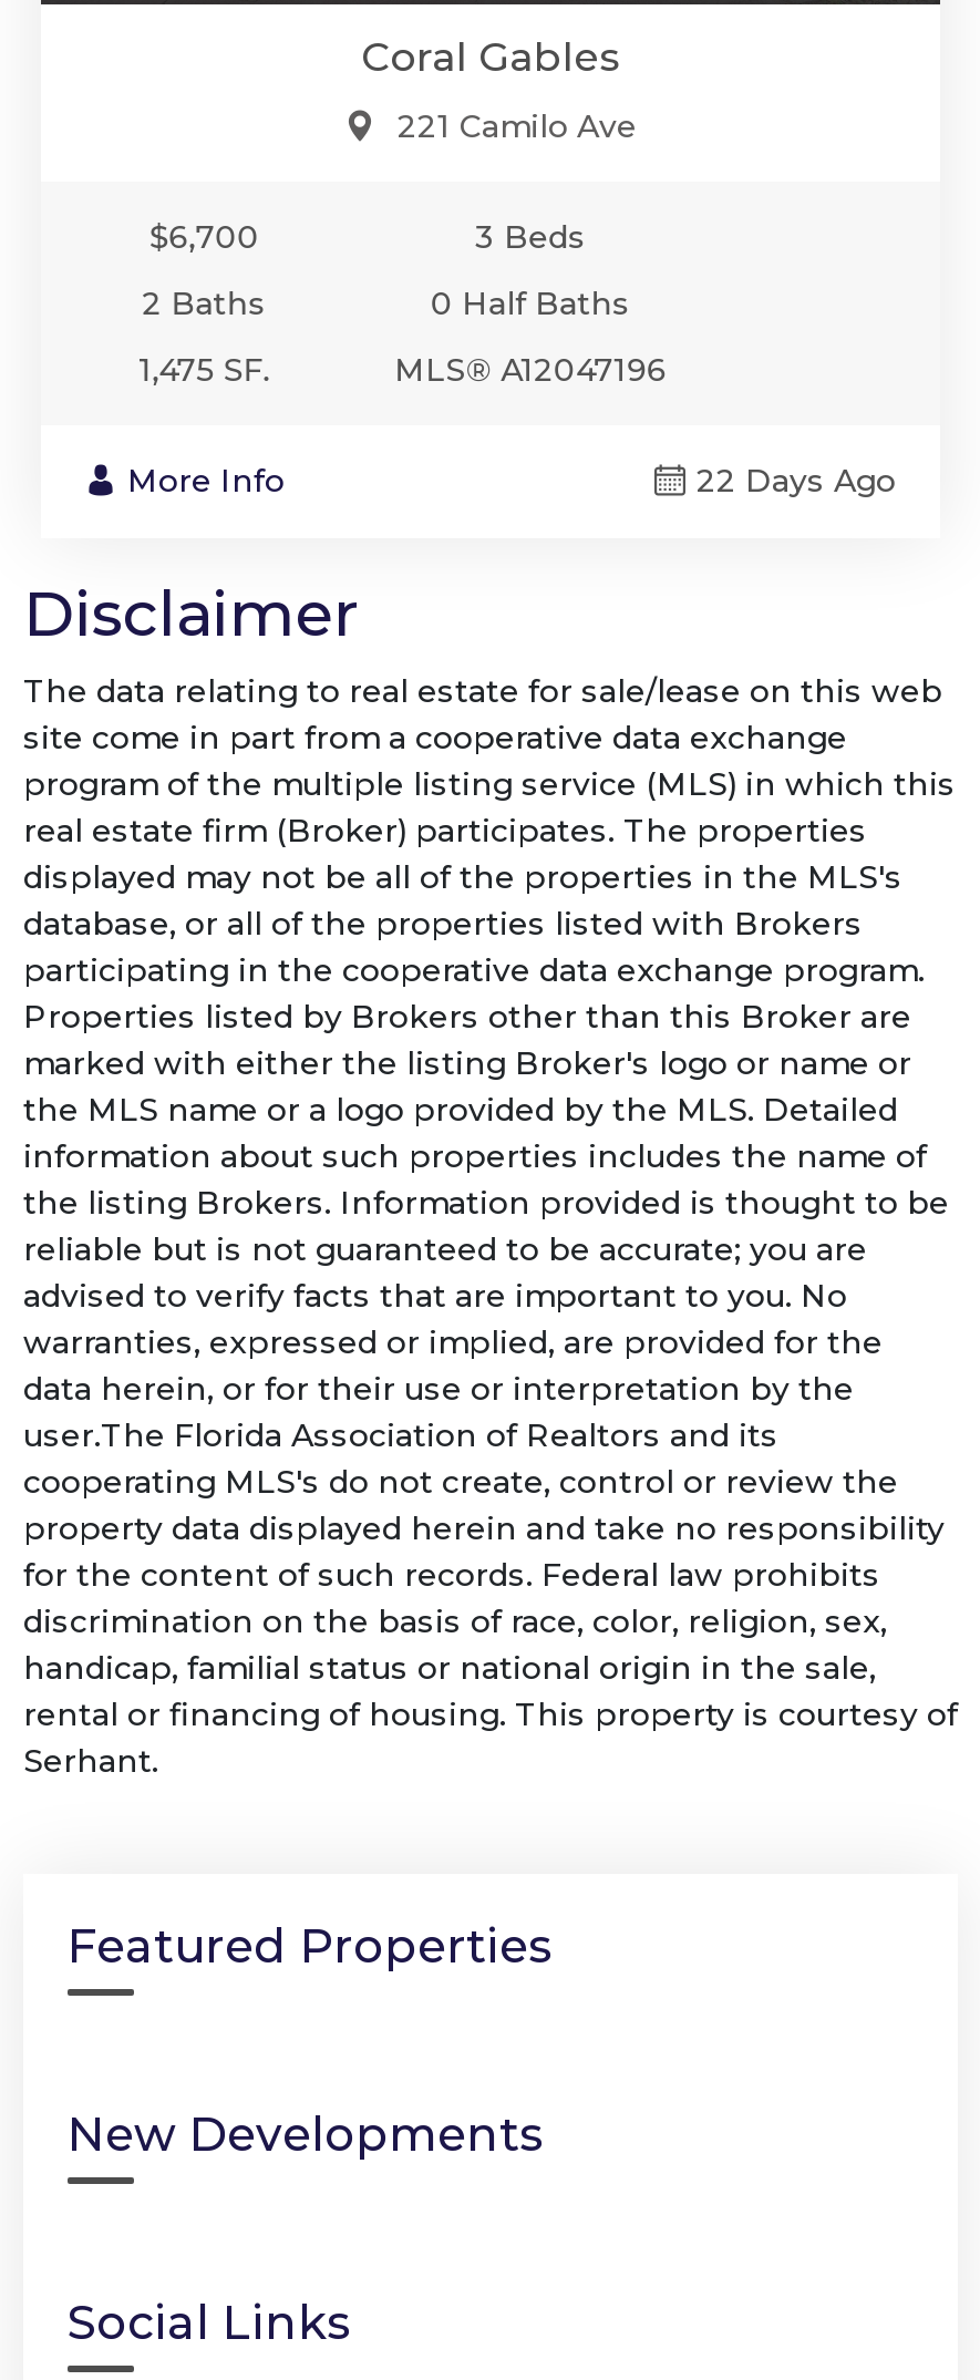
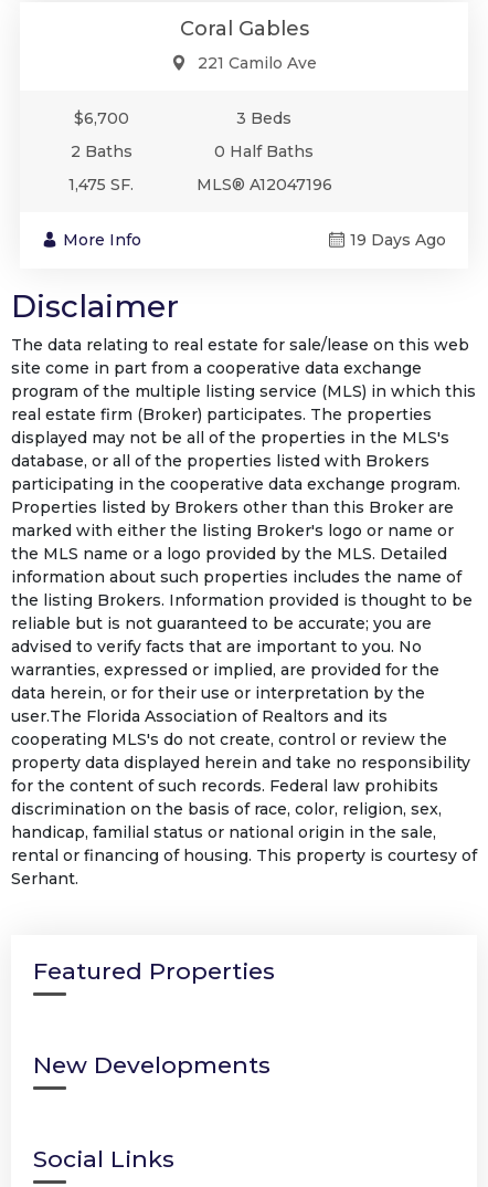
- 22 Days Ago
+ 19 Days Ago
